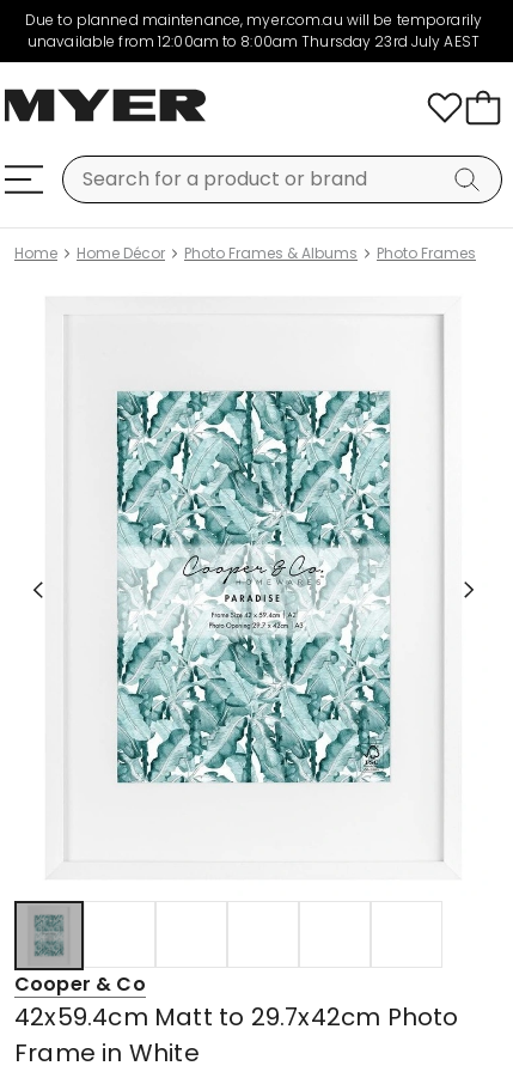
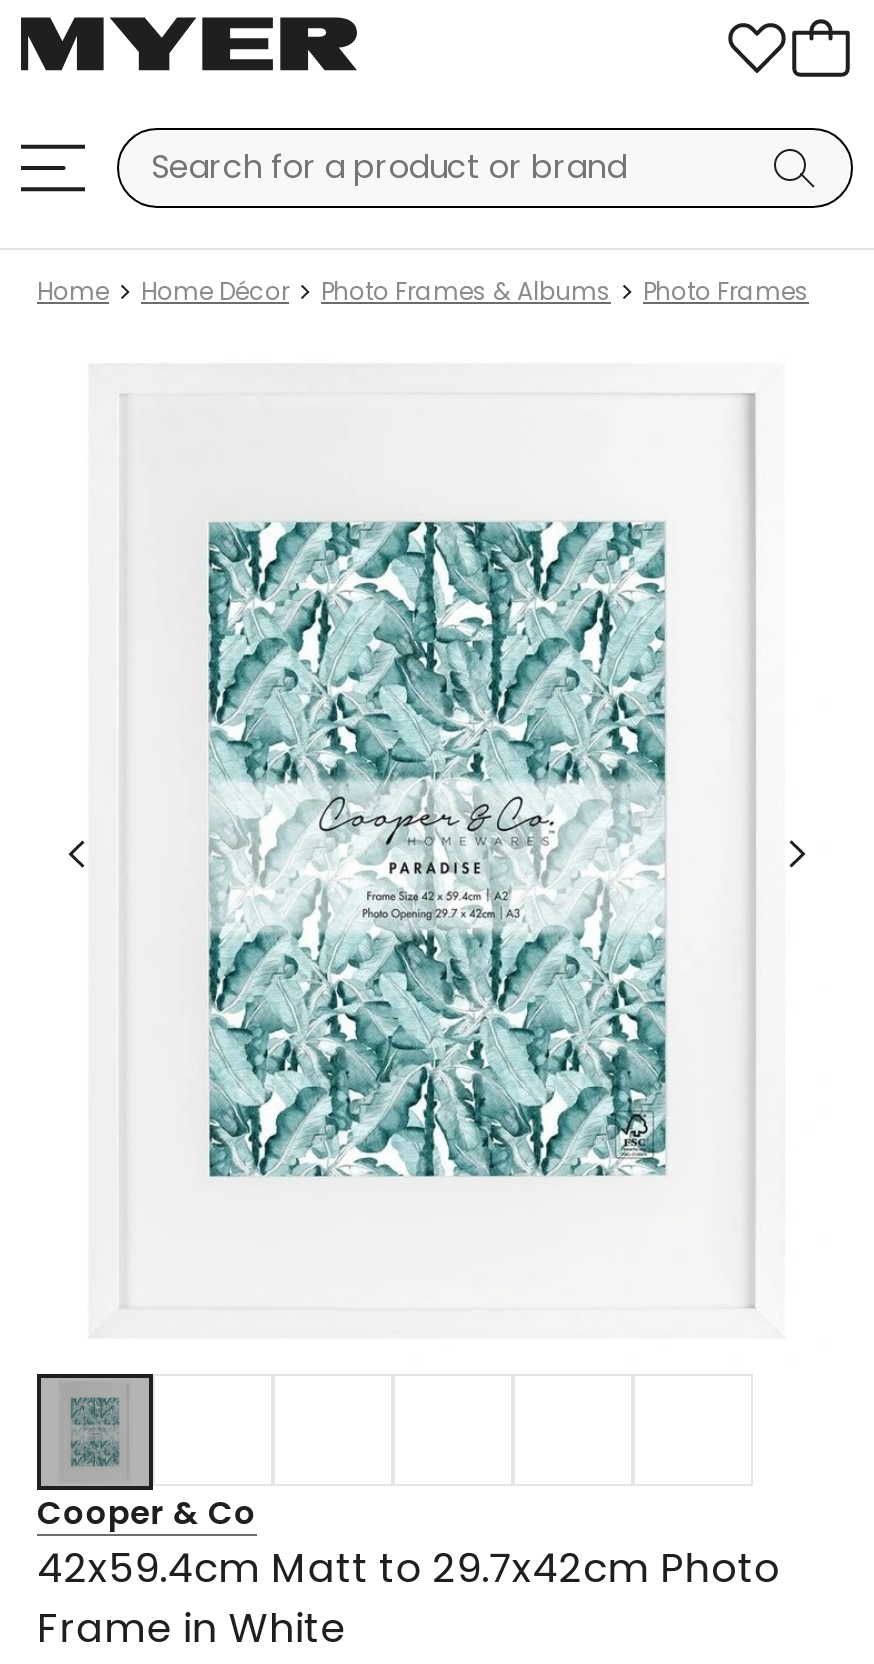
- Due to planned maintenance, myer.com.au will be temporarily
- unavailable from 12:00am to 8:00am Thursday 23rd July AEST
